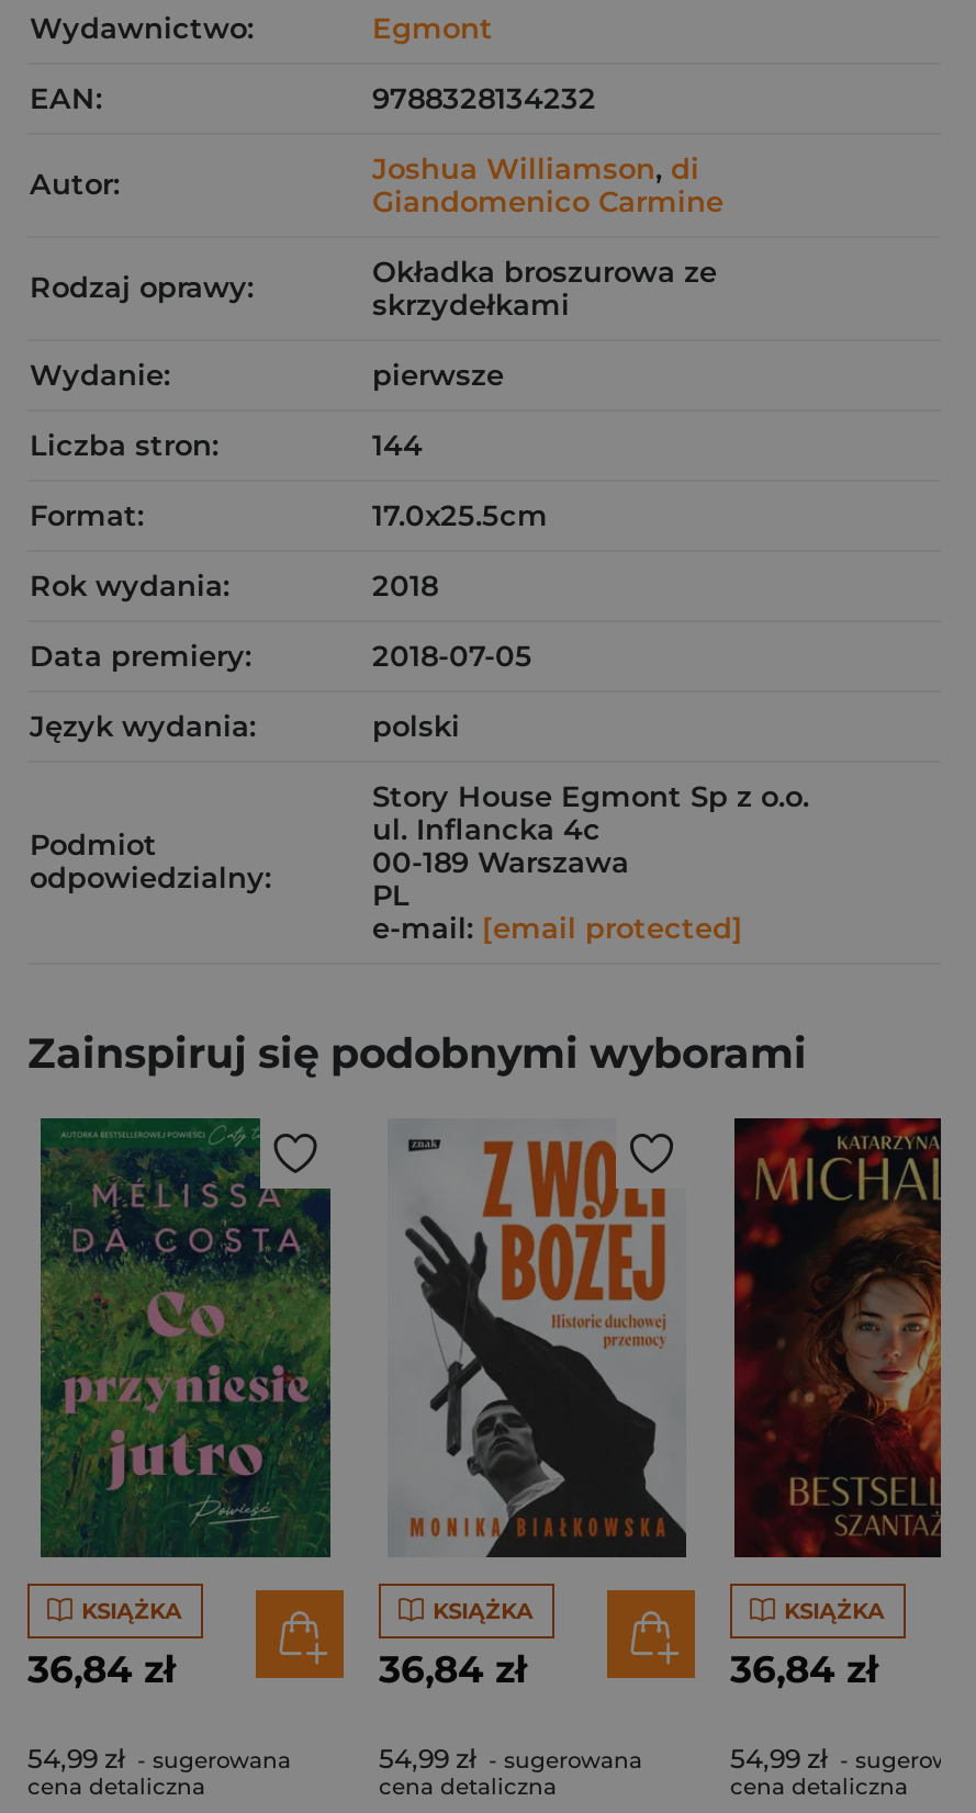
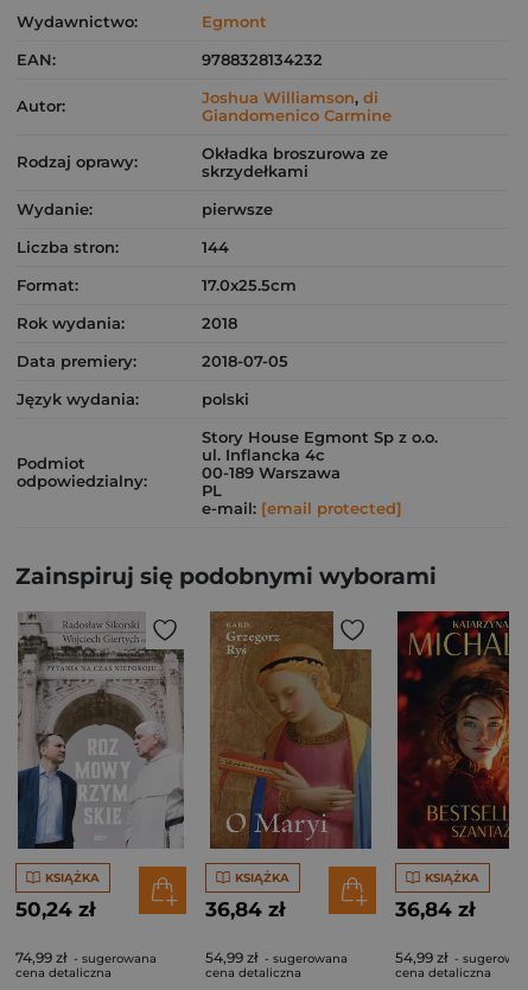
- [image]
- 36,84 zł
+ [image]
+ 50,24 zł

- [image]
+ [image]

- 54,99 zł - sugerowana
+ 74,99 zł - sugerowana
